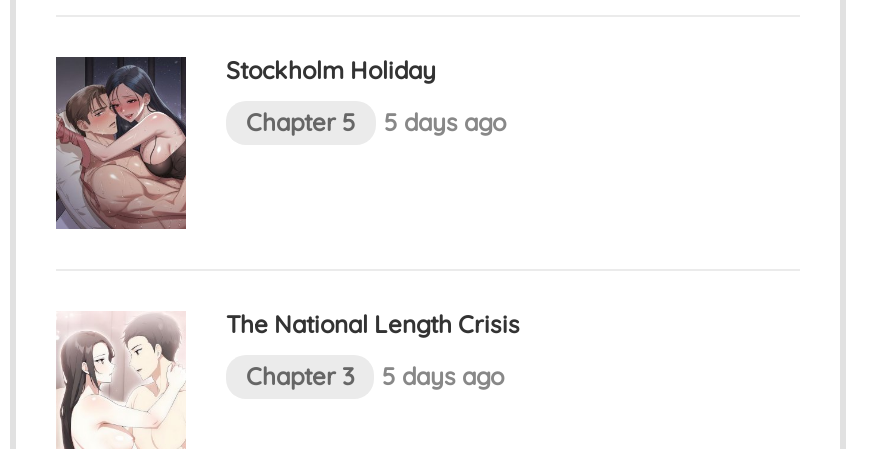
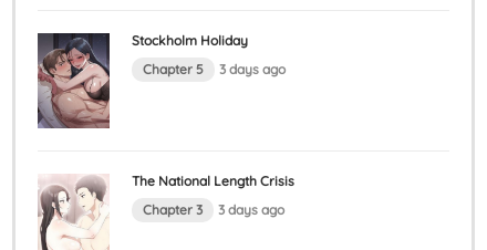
- Chapter 5 5 days ago
+ Chapter 5 3 days ago

- Chapter 3 5 days ago
+ Chapter 3 3 days ago
